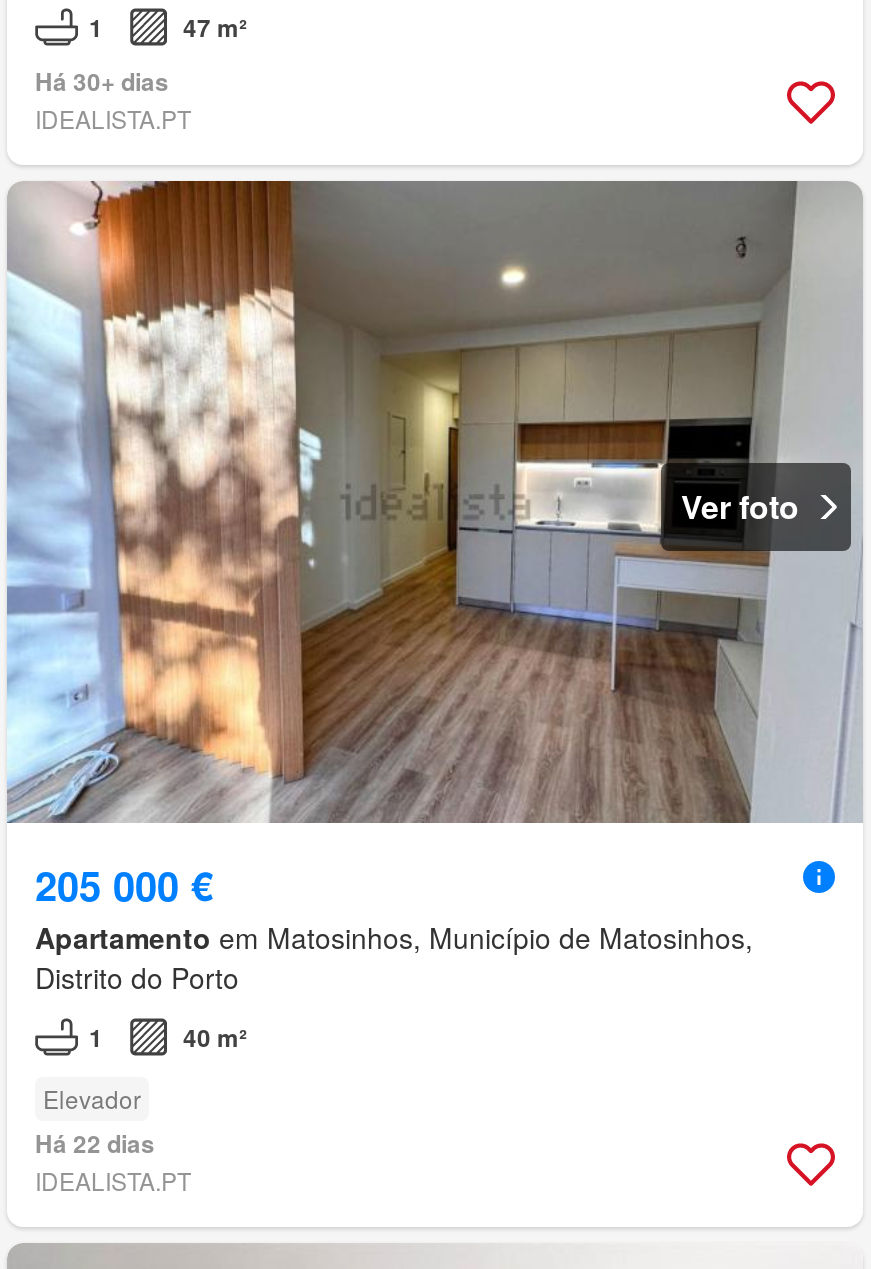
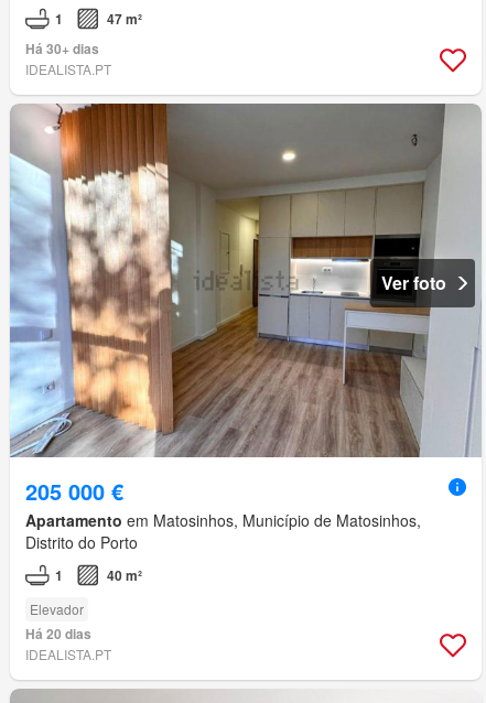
- Há 22 dias
+ Há 20 dias
